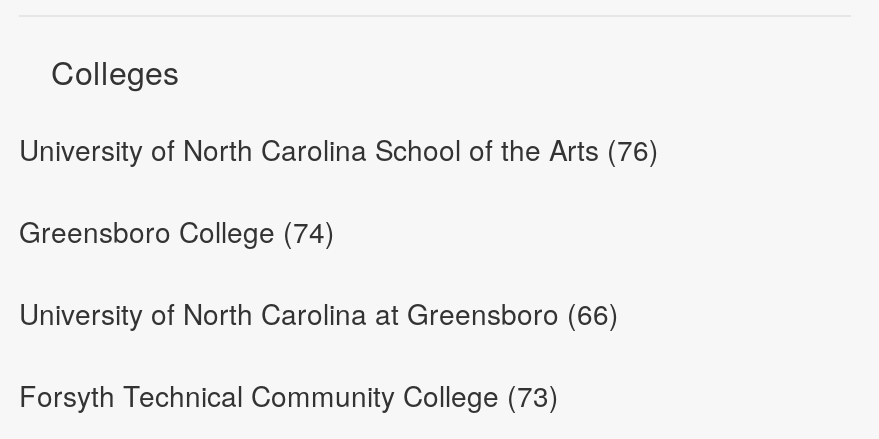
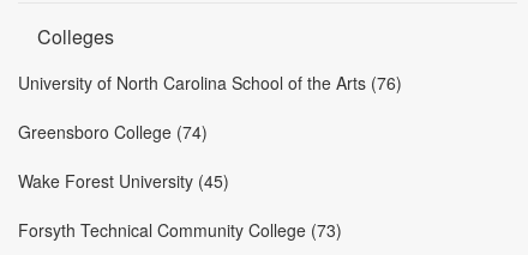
- University of North Carolina at Greensboro (66)
+ Wake Forest University (45)
